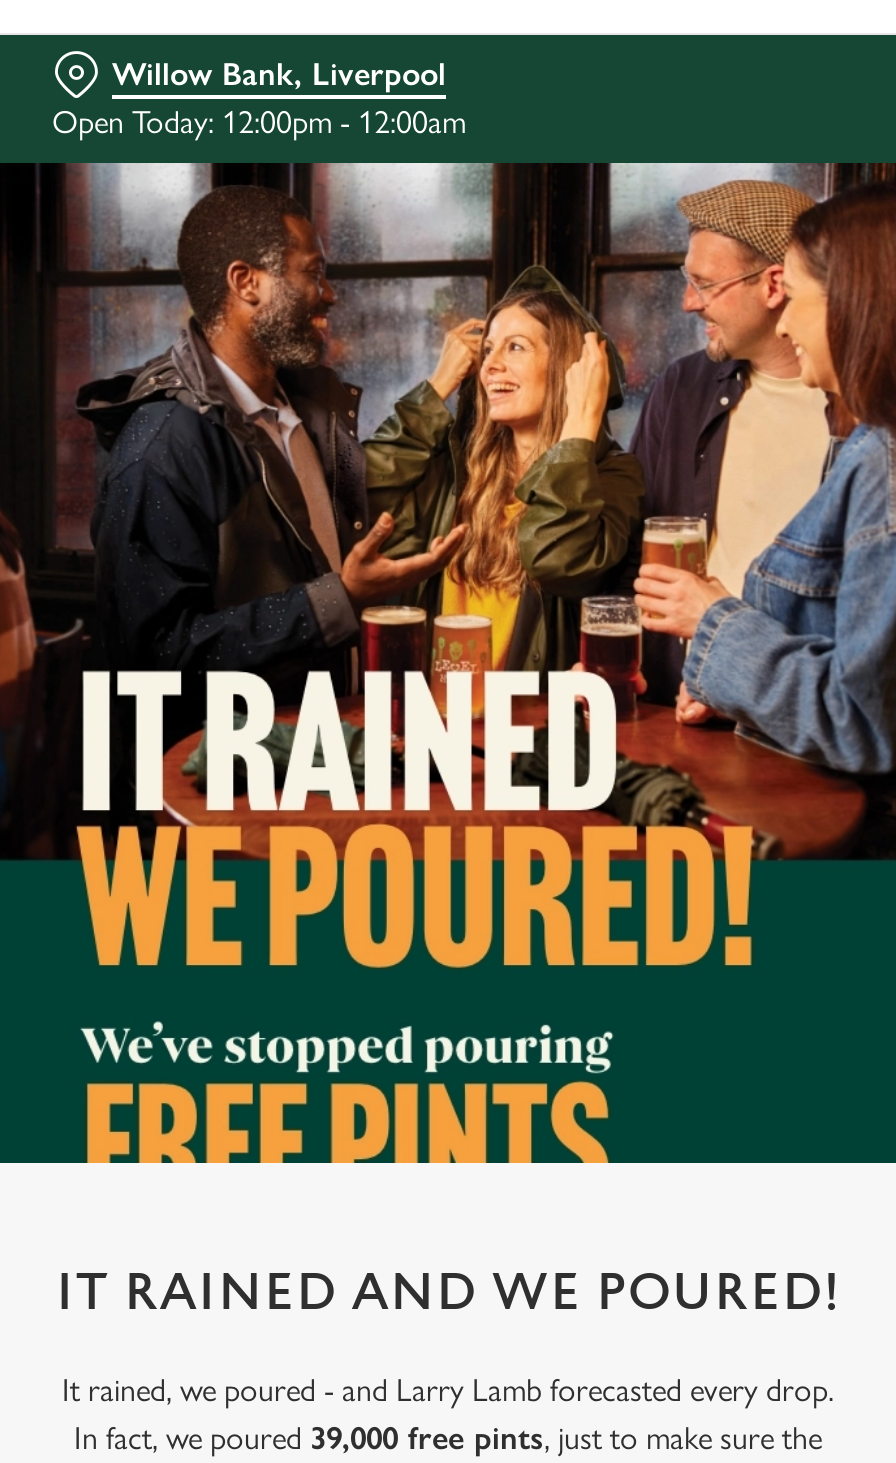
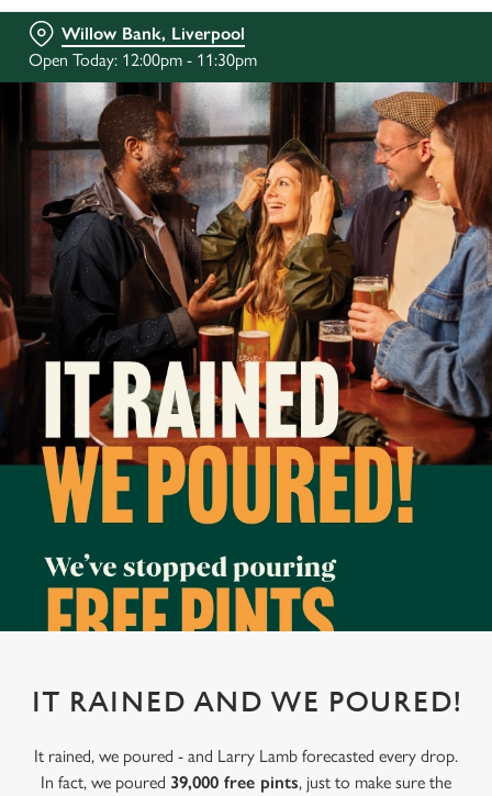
- Open Today: 12:00pm - 12:00am
+ Open Today: 12:00pm - 11:30pm
